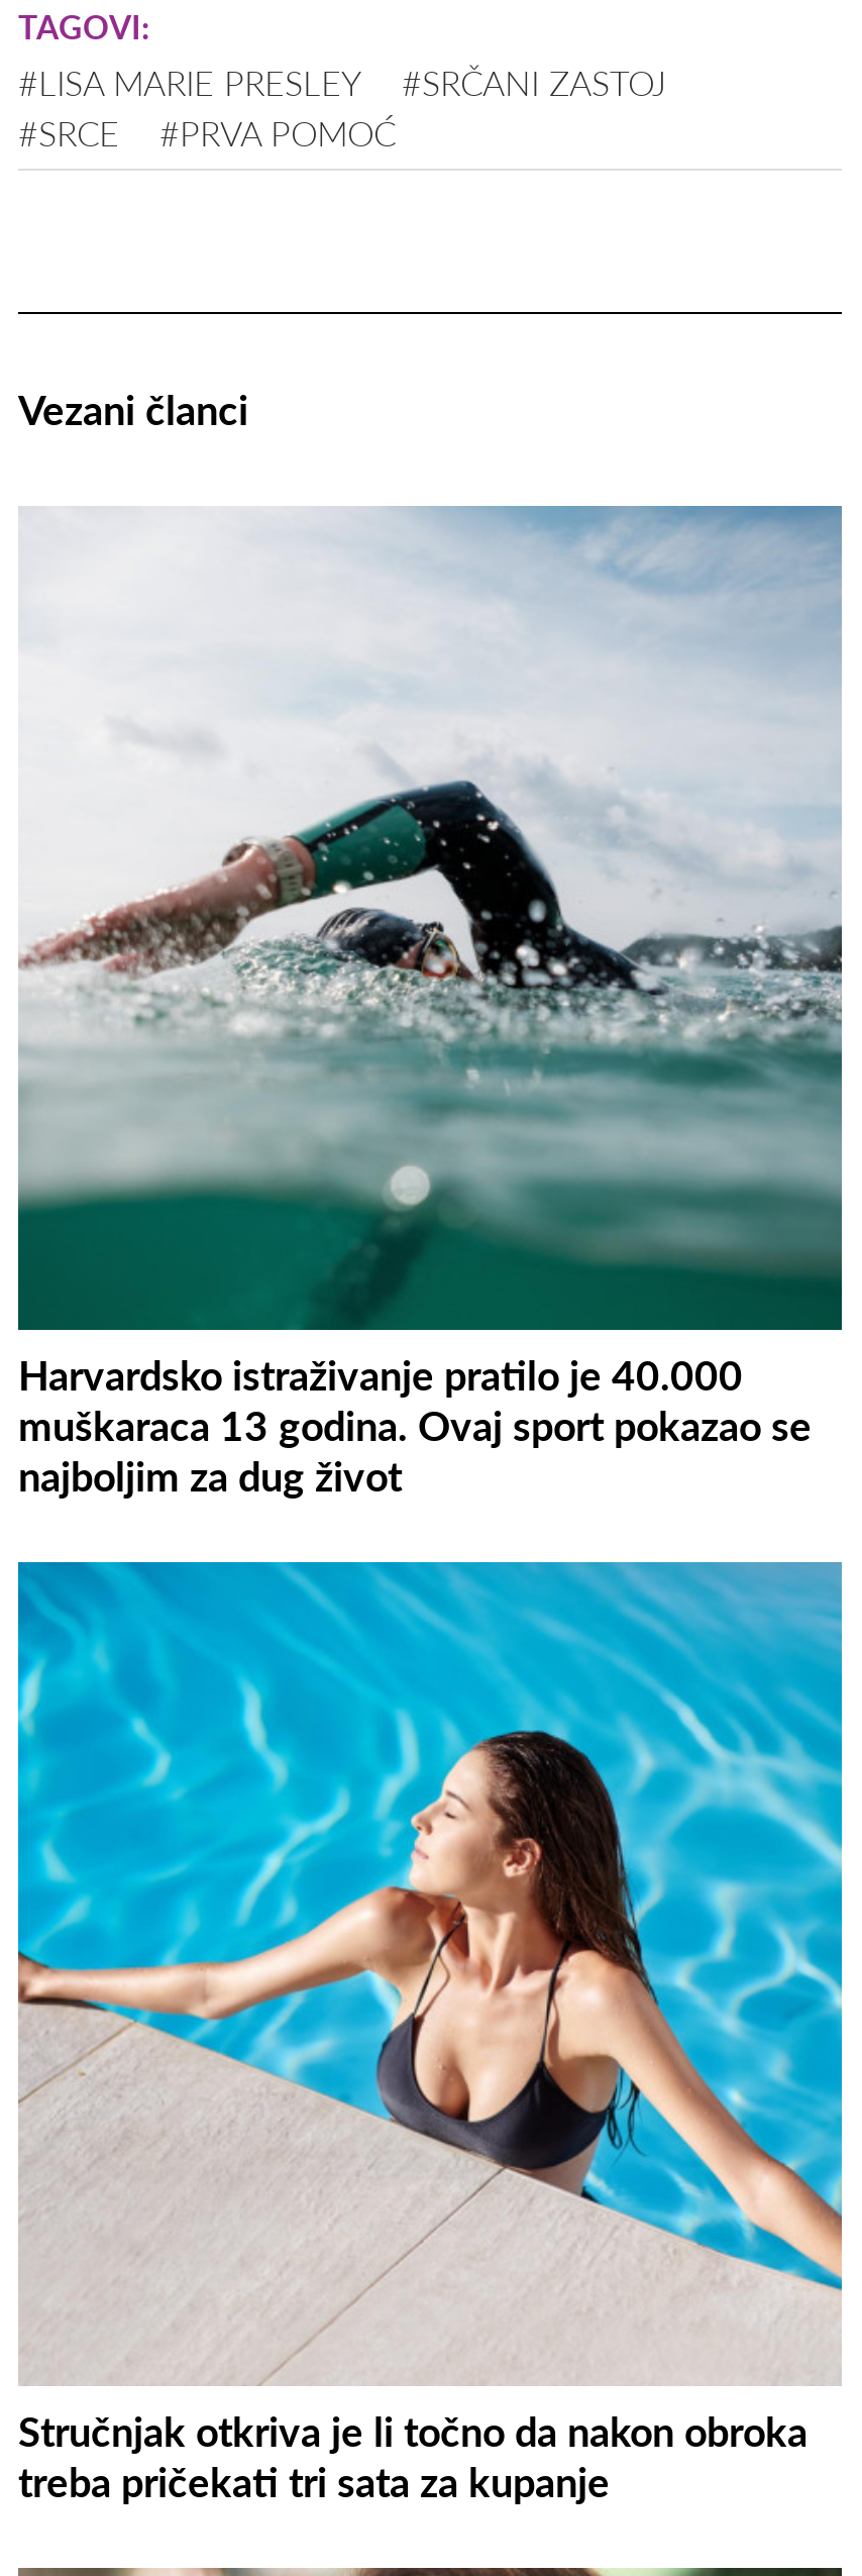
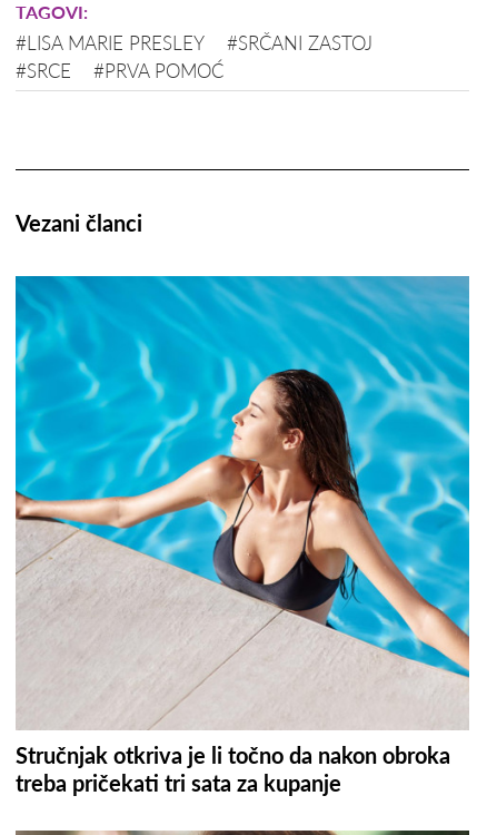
- [image]
- Harvardsko istraživanje pratilo je 40.000
- muškaraca 13 godina. Ovaj sport pokazao se
- najboljim za dug život
